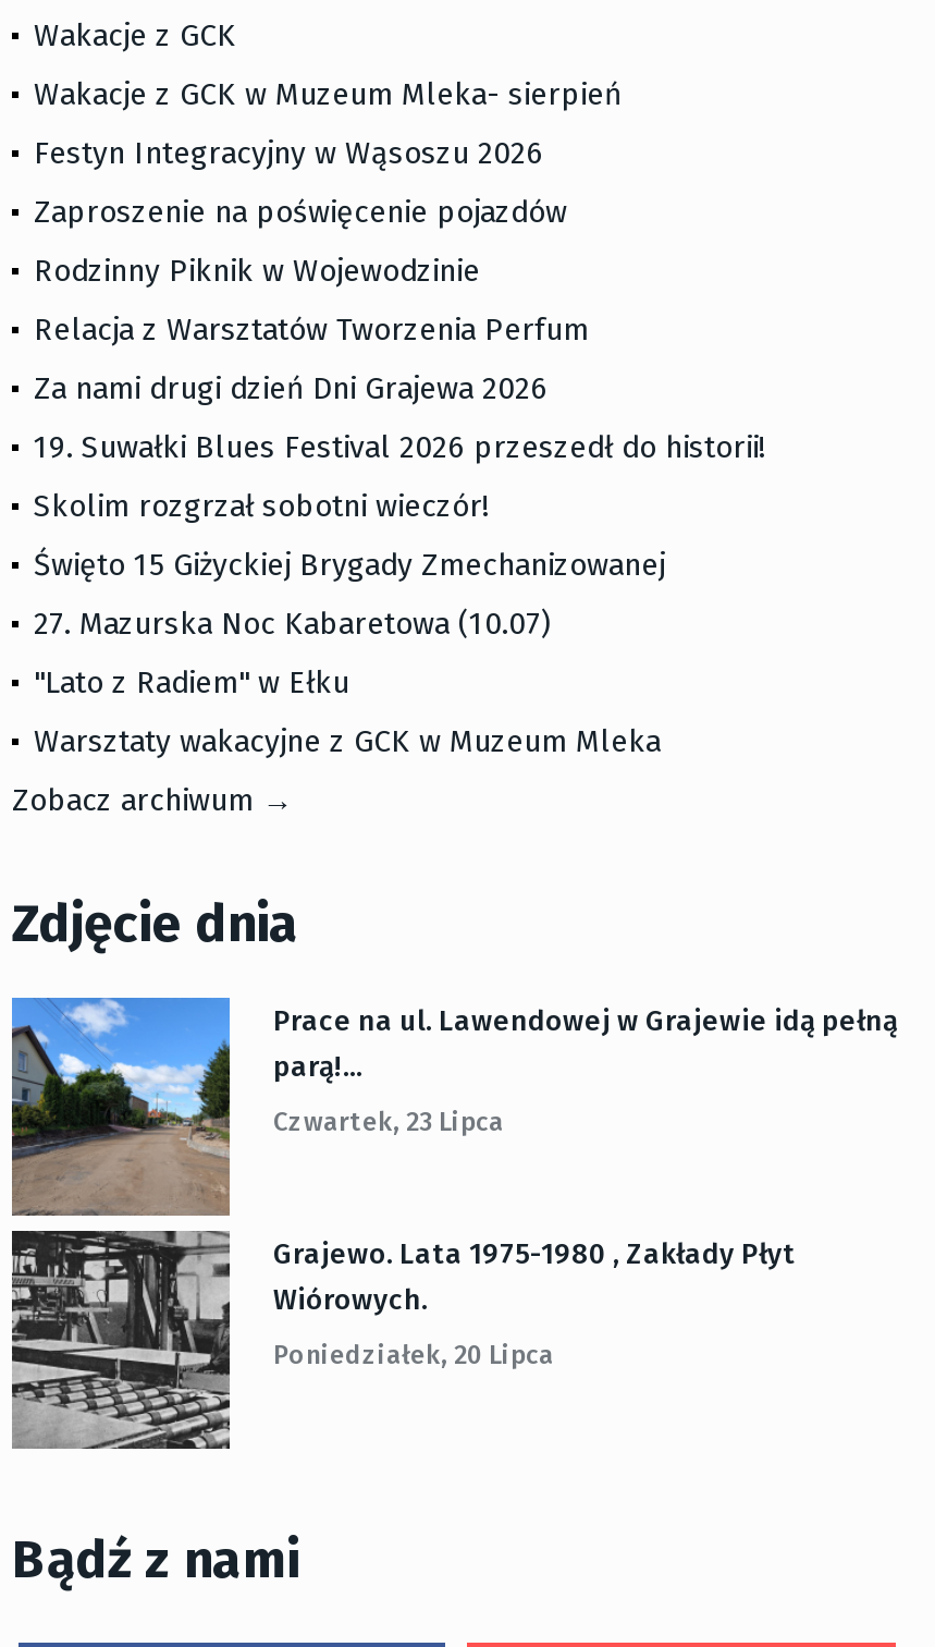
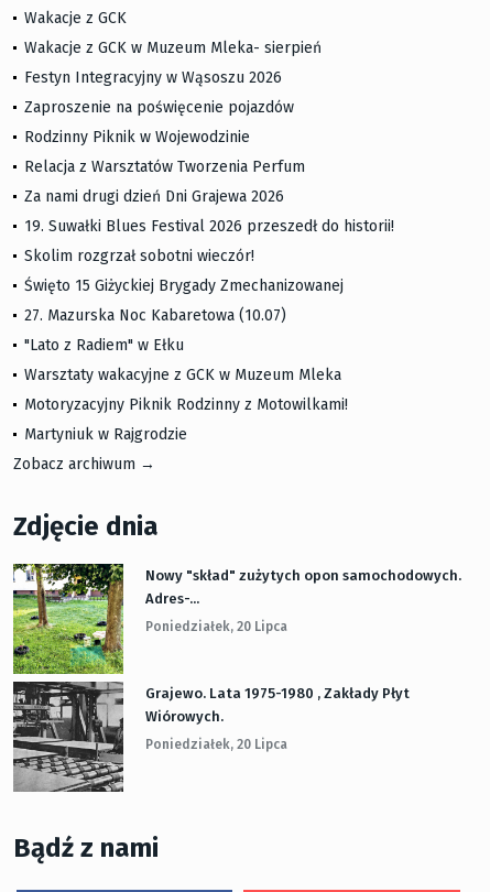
+ Motoryzacyjny Piknik Rodzinny z Motowilkami!
+ Martyniuk w Rajgrodzie

- [image]
- Prace na ul. Lawendowej w Grajewie idą pełną
- parą!...
+ [image]
+ Nowy "skład" zużytych opon samochodowych.
+ Adres-...

- Czwartek, 23 Lipca
+ Poniedziałek, 20 Lipca
